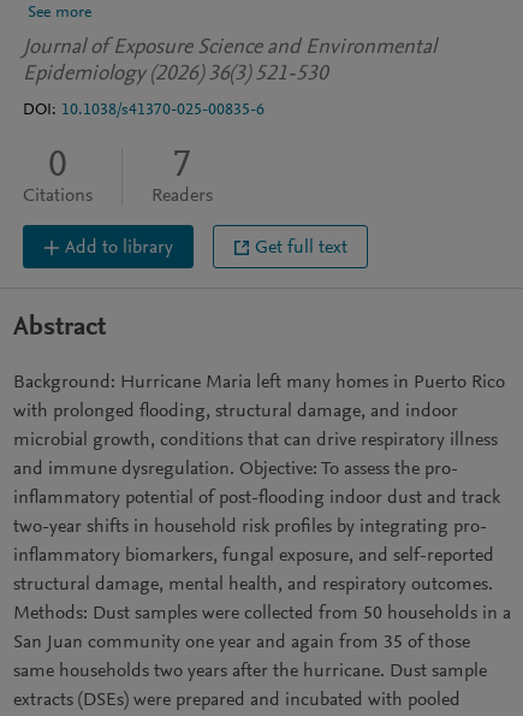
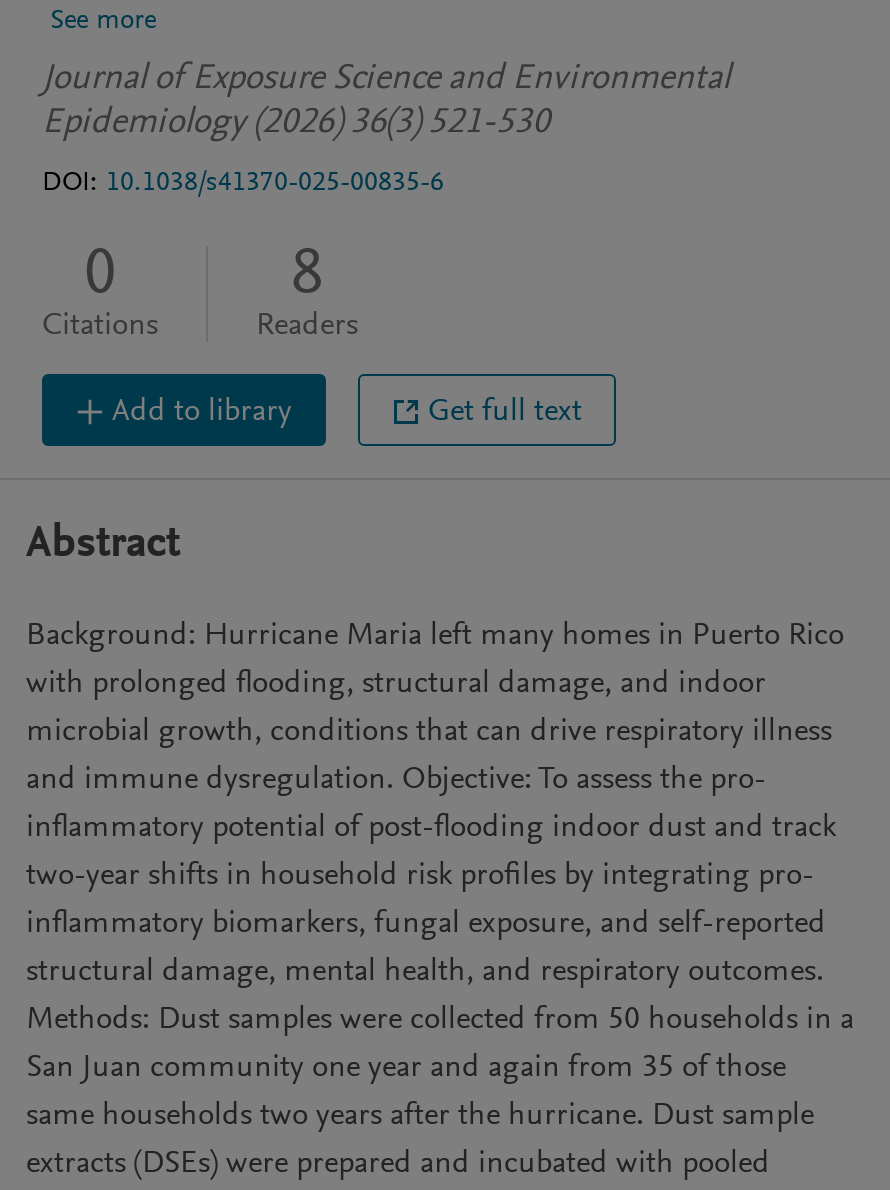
- 7
+ 8
